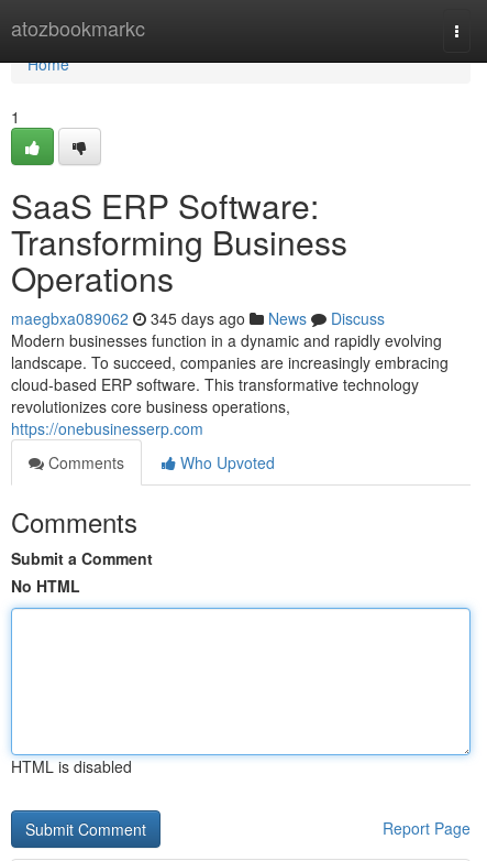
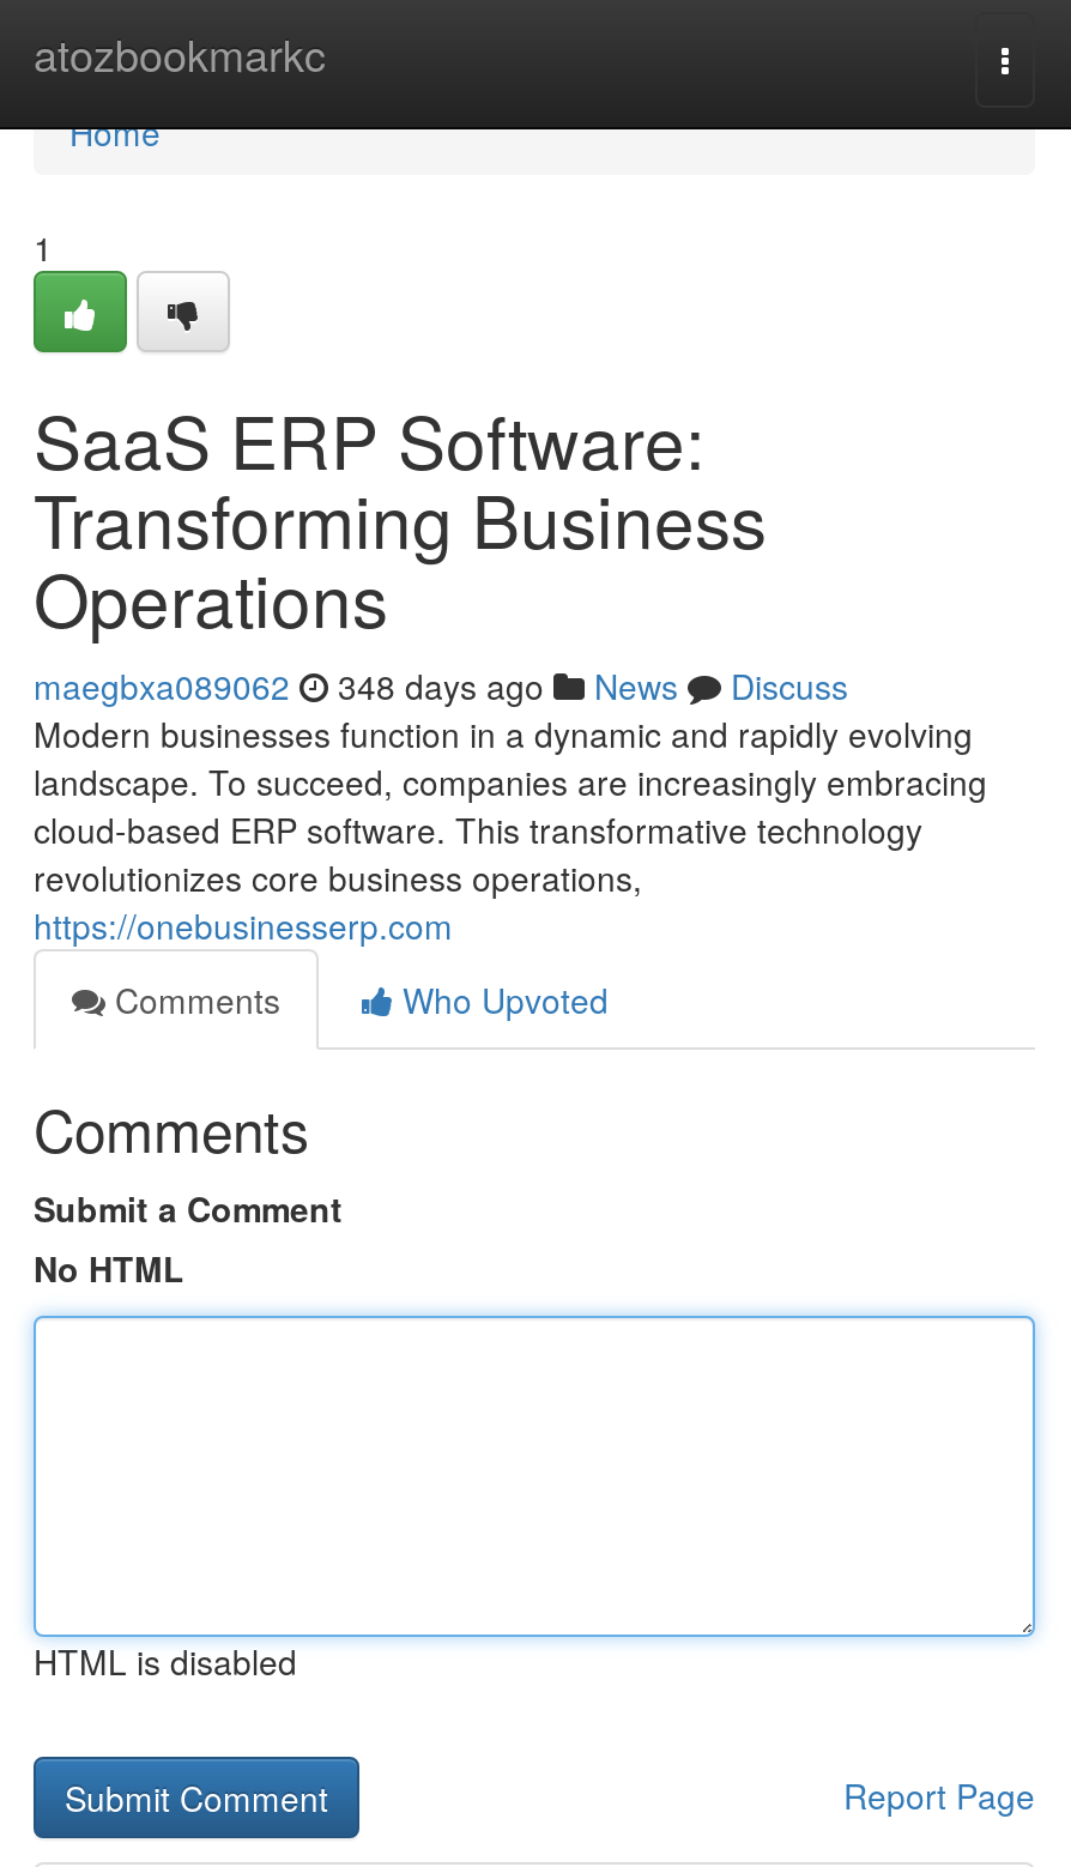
- maegbxa089062 345 days ago News Discuss
+ maegbxa089062 348 days ago News Discuss
